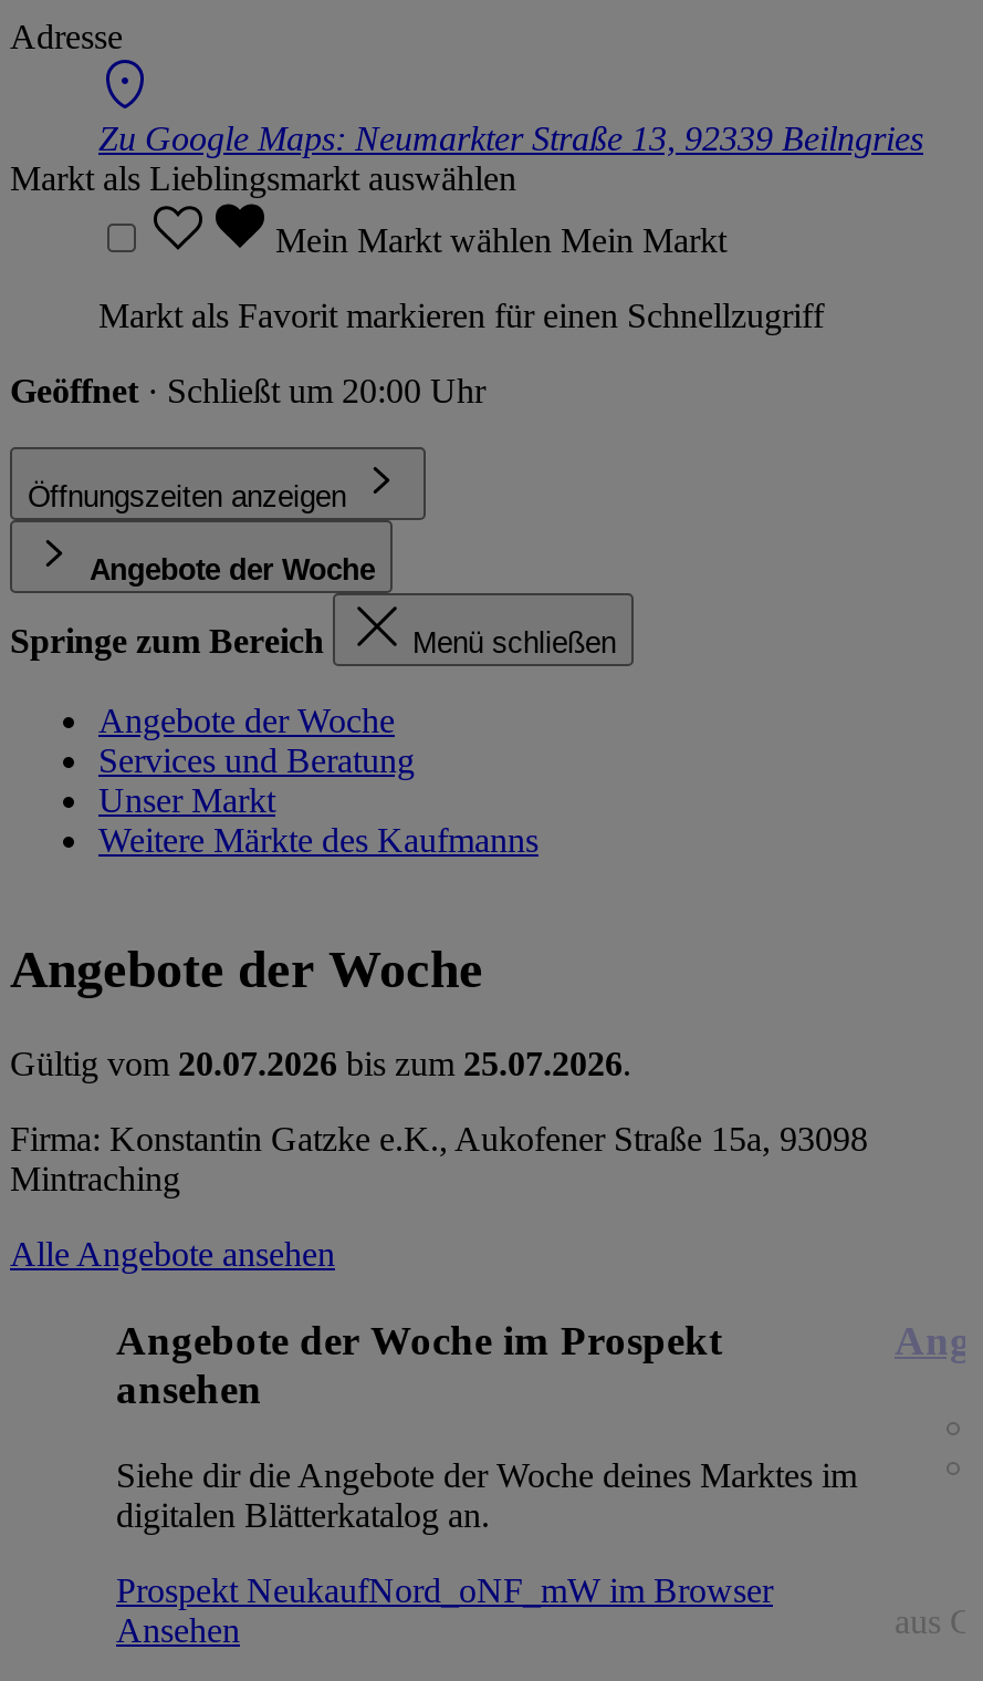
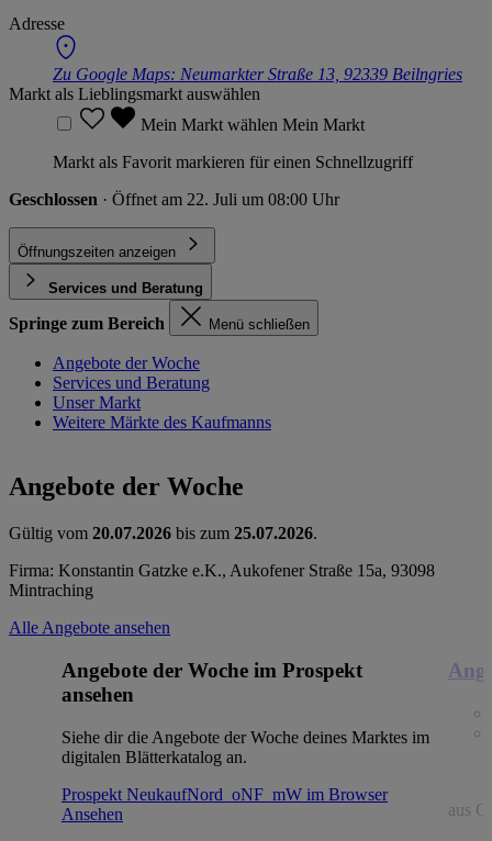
- Geöffnet · Schließt um 20:00 Uhr
+ Geschlossen · Öffnet am 22. Juli um 08:00 Uhr

- Angebote der Woche
+ Services und Beratung
